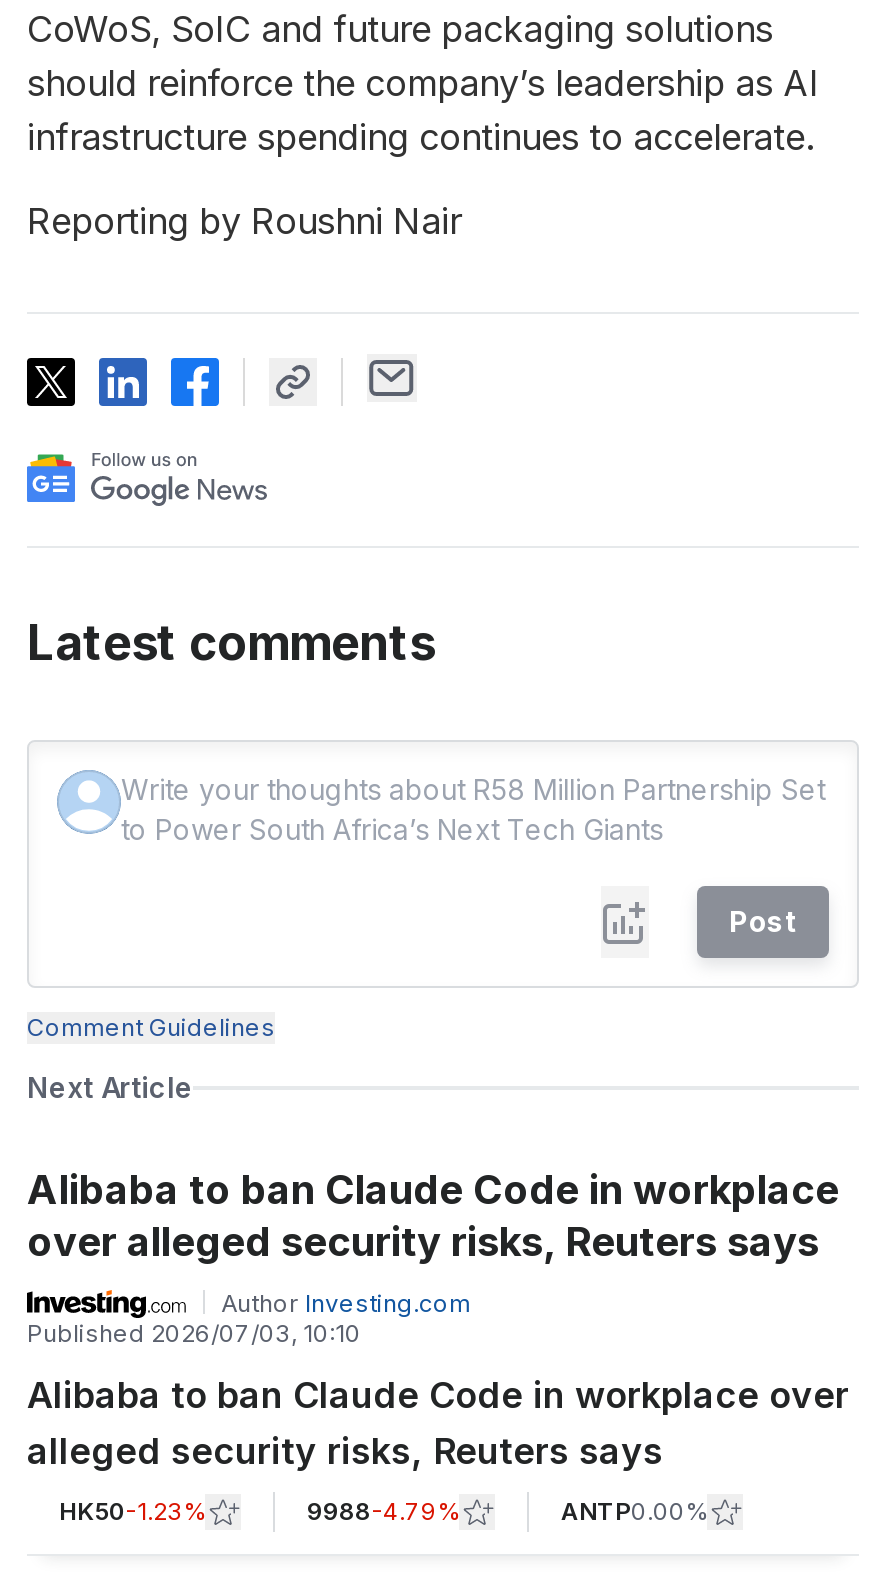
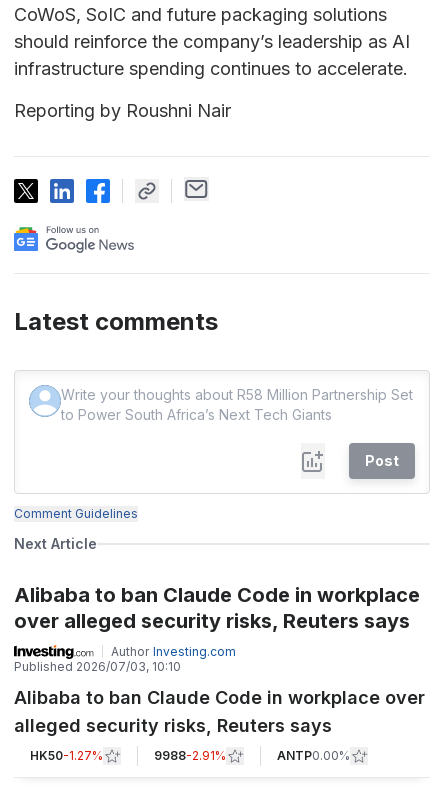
- HK50-1.23%
+ HK50-1.27%

- 9988-4.79%
+ 9988-2.91%
